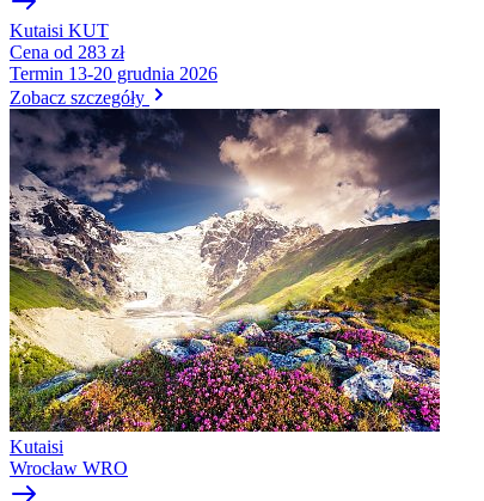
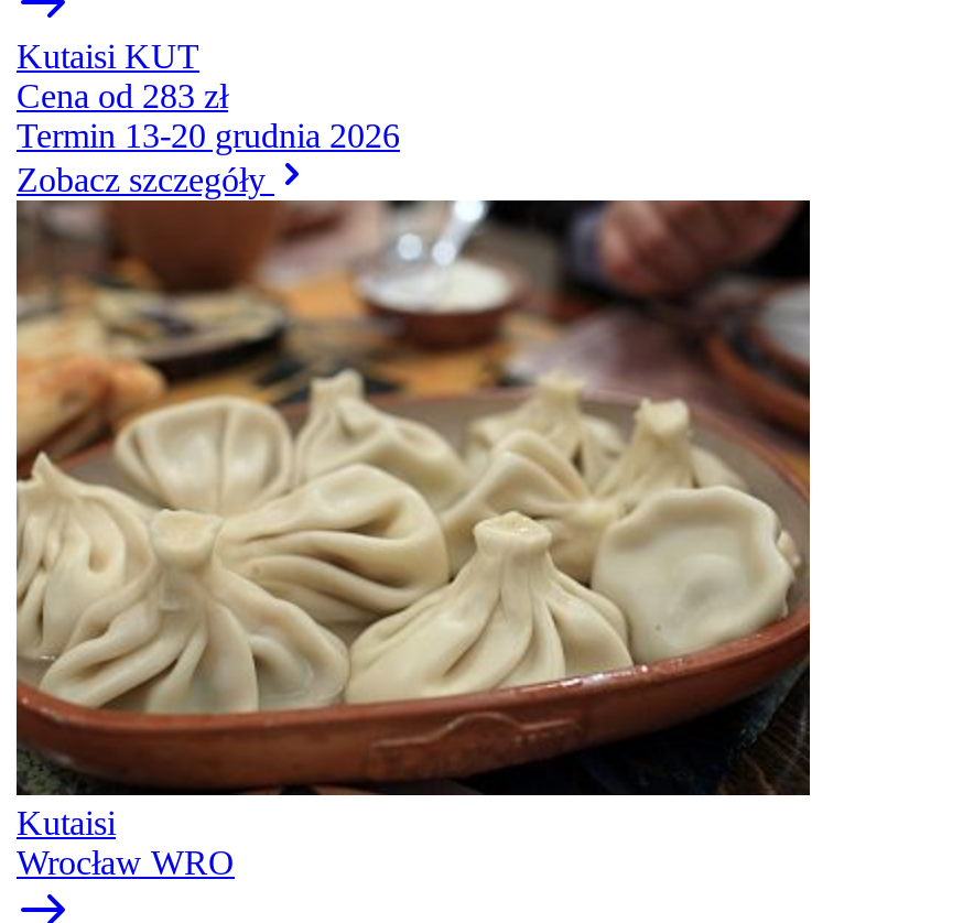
- [image]
+ [image]
